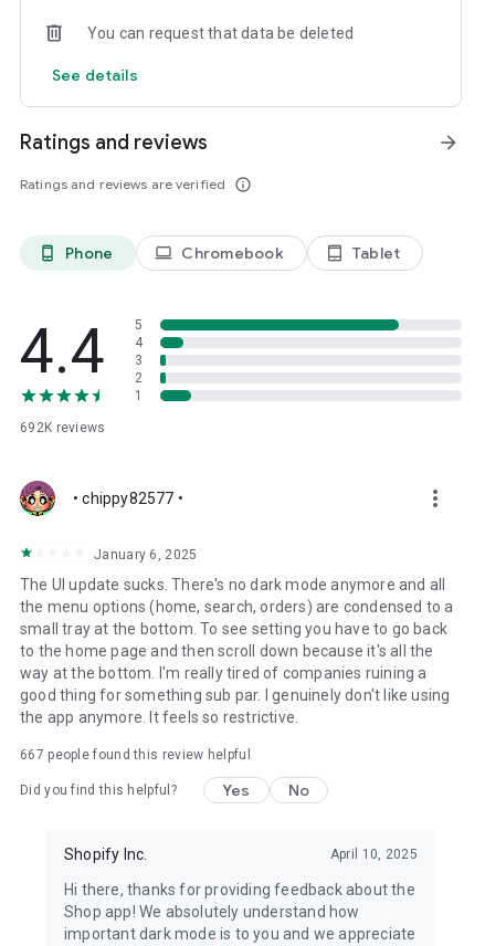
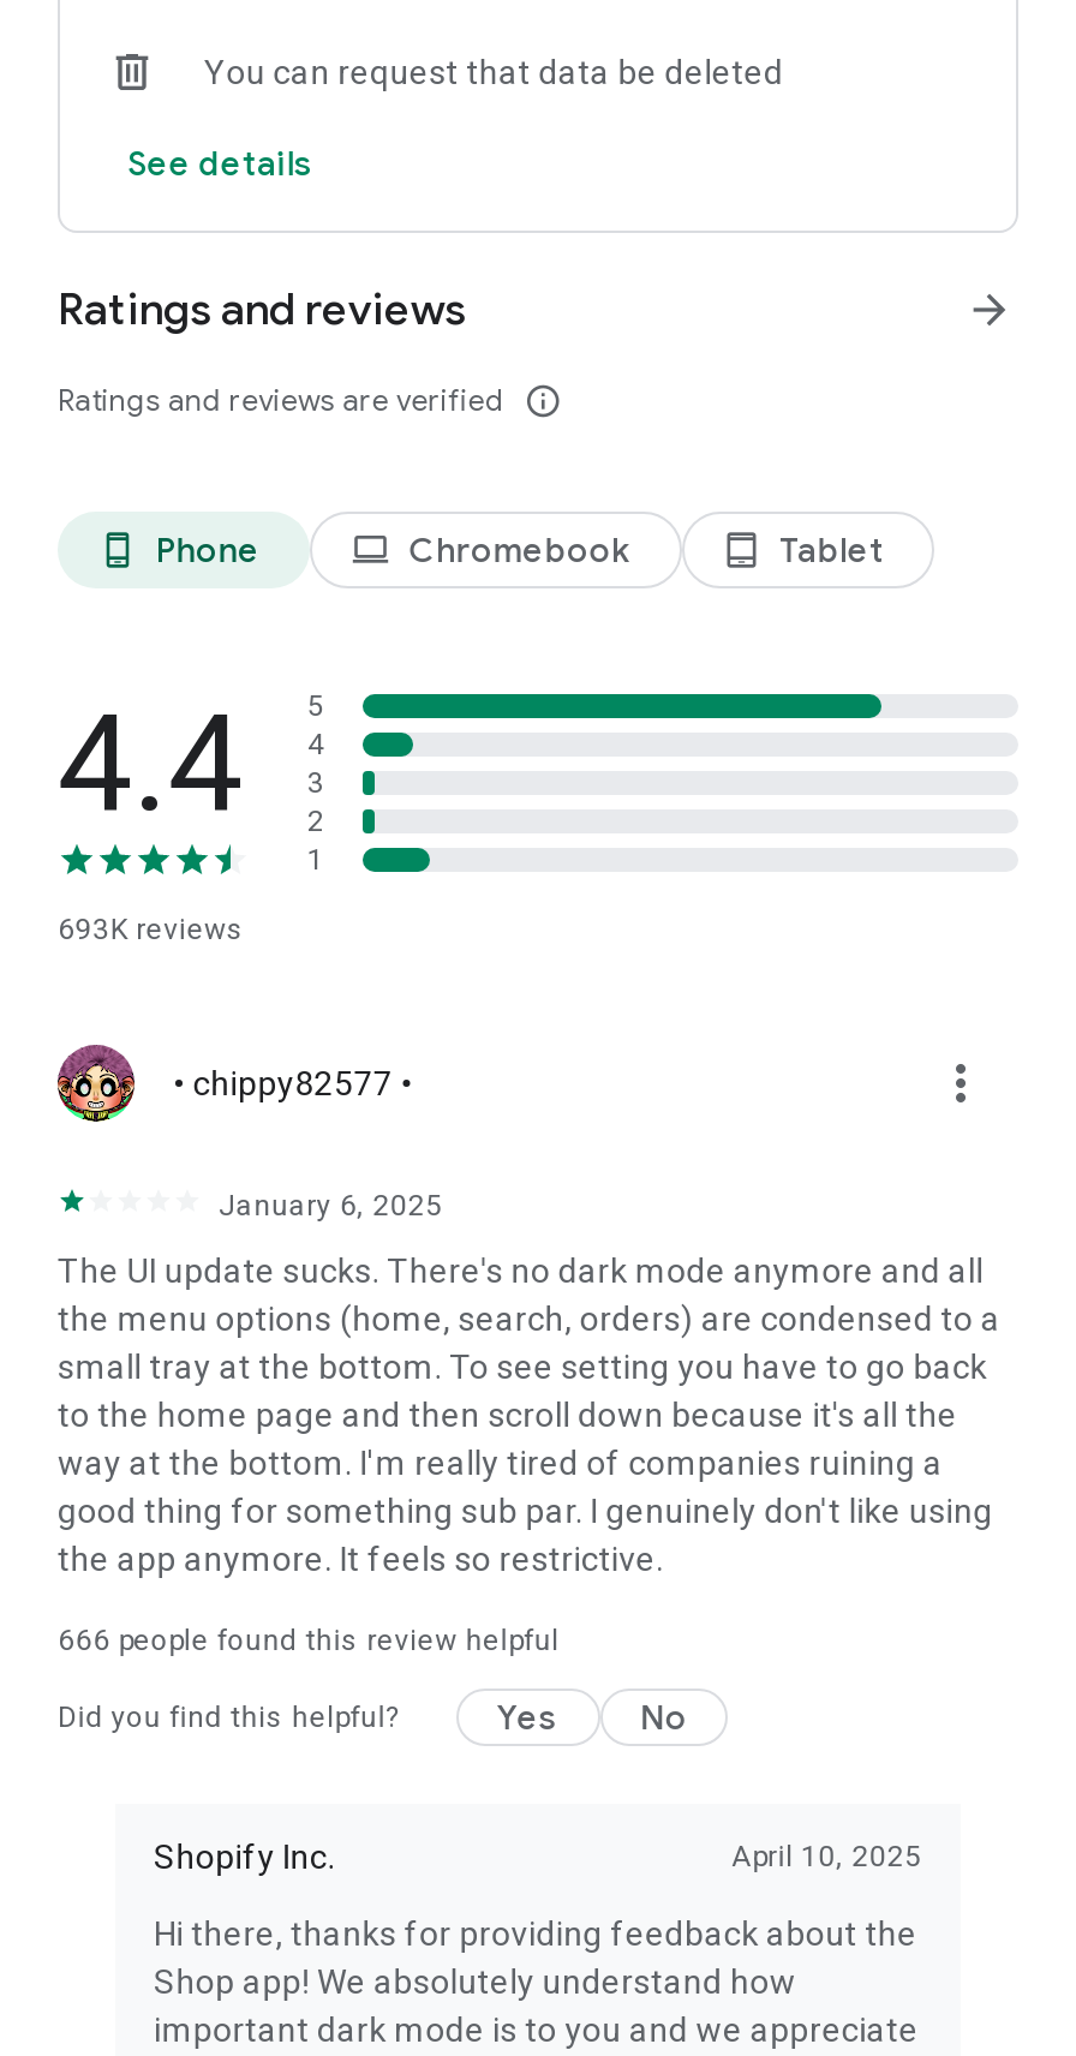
- 692K reviews
+ 693K reviews

- 667 people found this review helpful
+ 666 people found this review helpful
